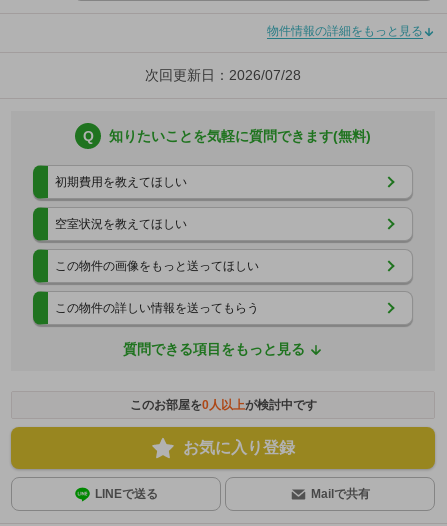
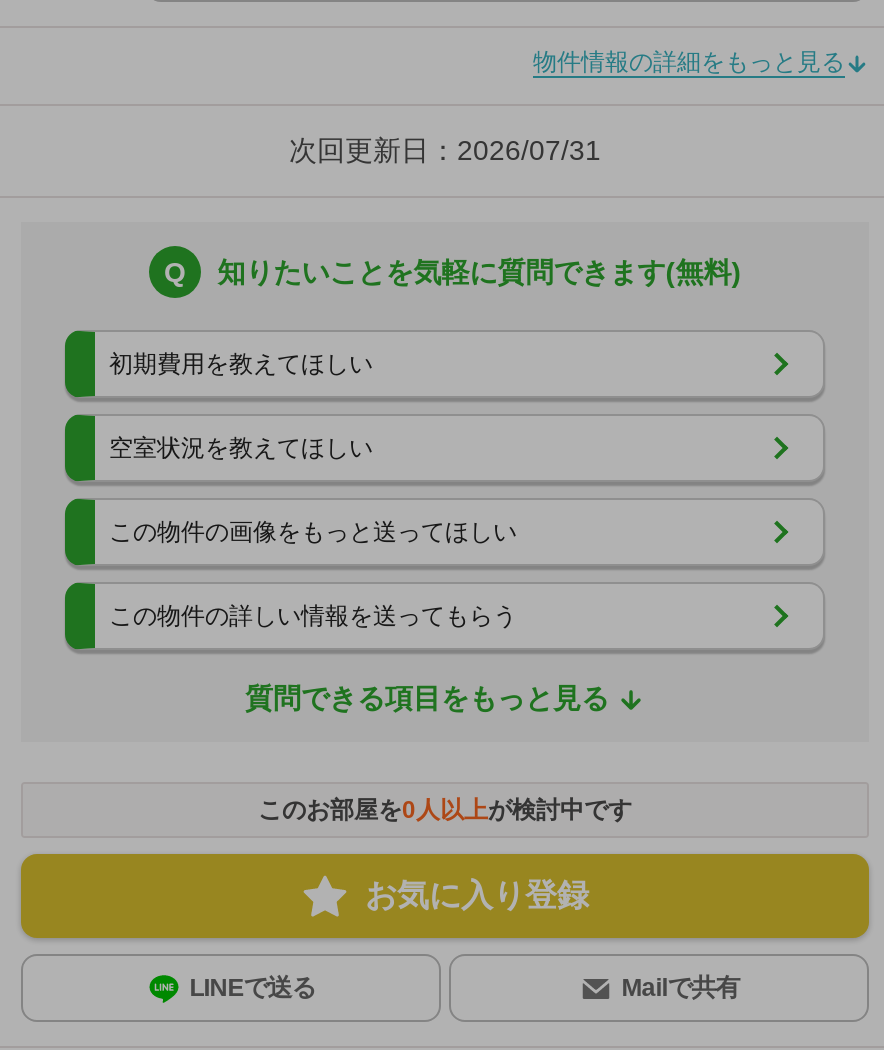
- 次回更新日：2026/07/28
+ 次回更新日：2026/07/31
